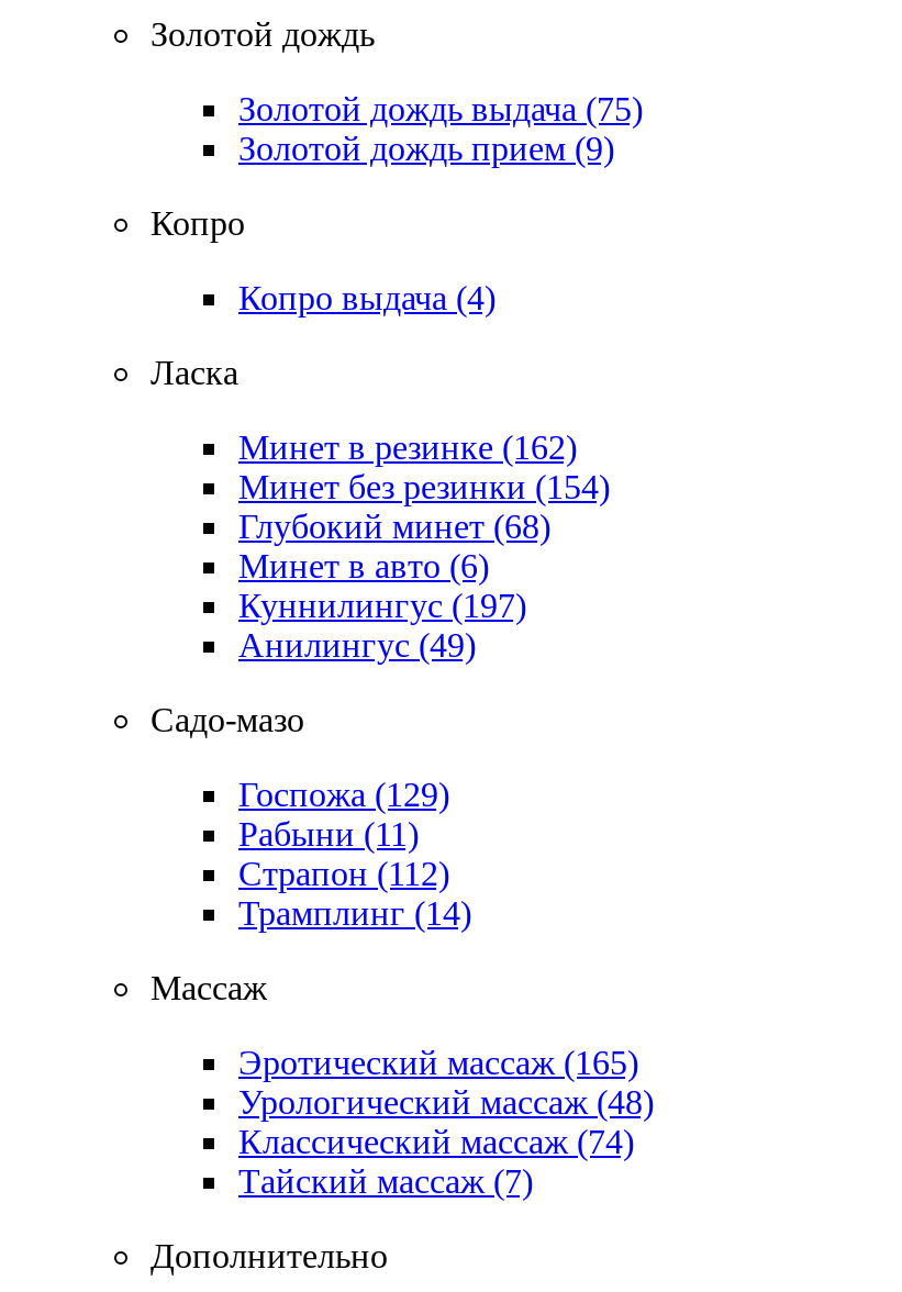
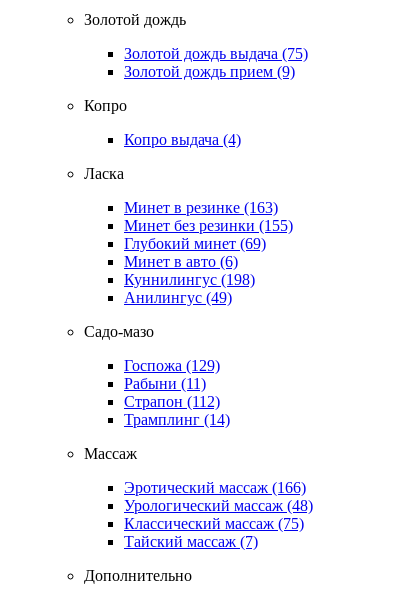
- Минет в резинке (162)
+ Минет в резинке (163)

- Минет без резинки (154)
+ Минет без резинки (155)

- Глубокий минет (68)
+ Глубокий минет (69)

- Куннилингус (197)
+ Куннилингус (198)

- Эротический массаж (165)
+ Эротический массаж (166)

- Классический массаж (74)
+ Классический массаж (75)
